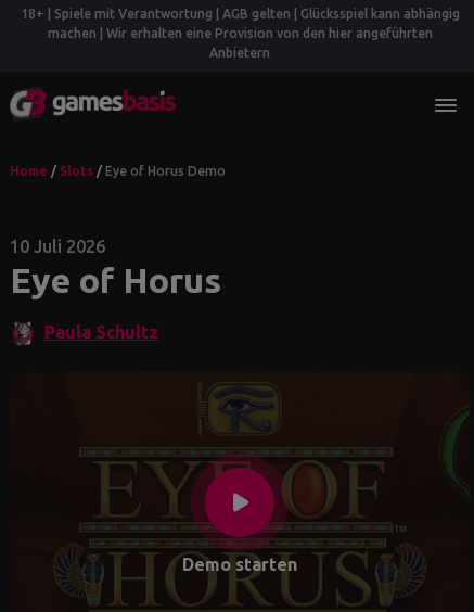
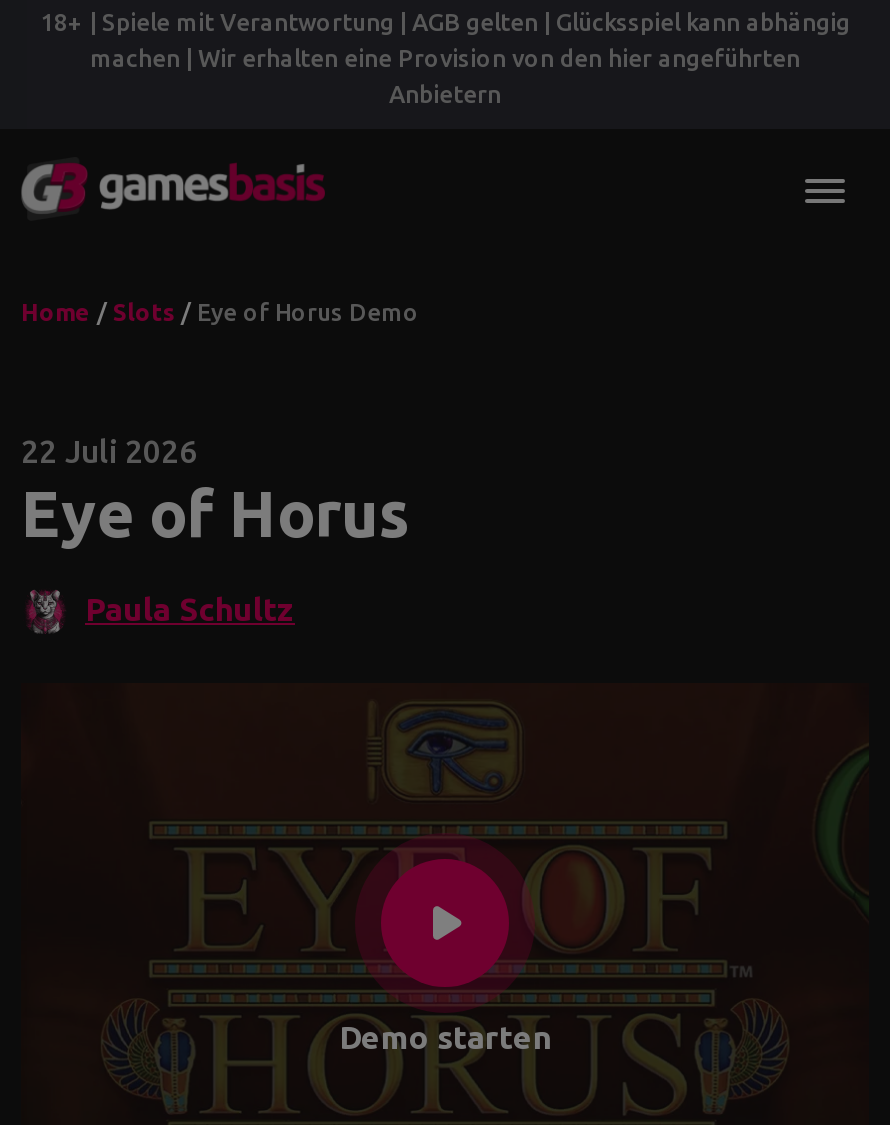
- 10 Juli 2026
+ 22 Juli 2026
